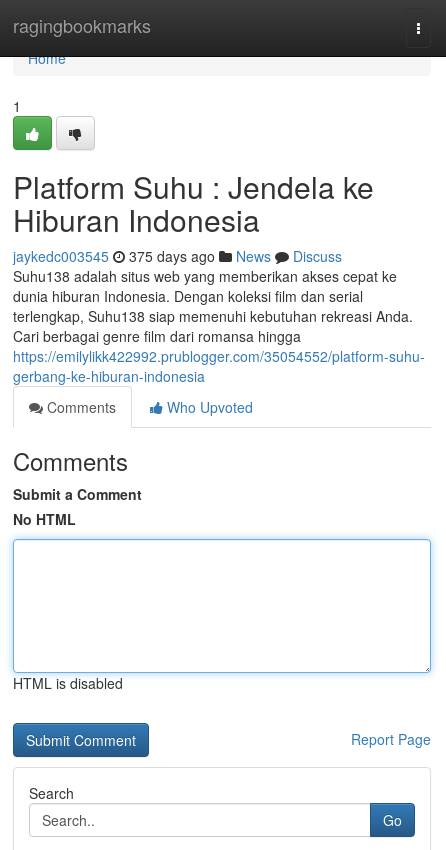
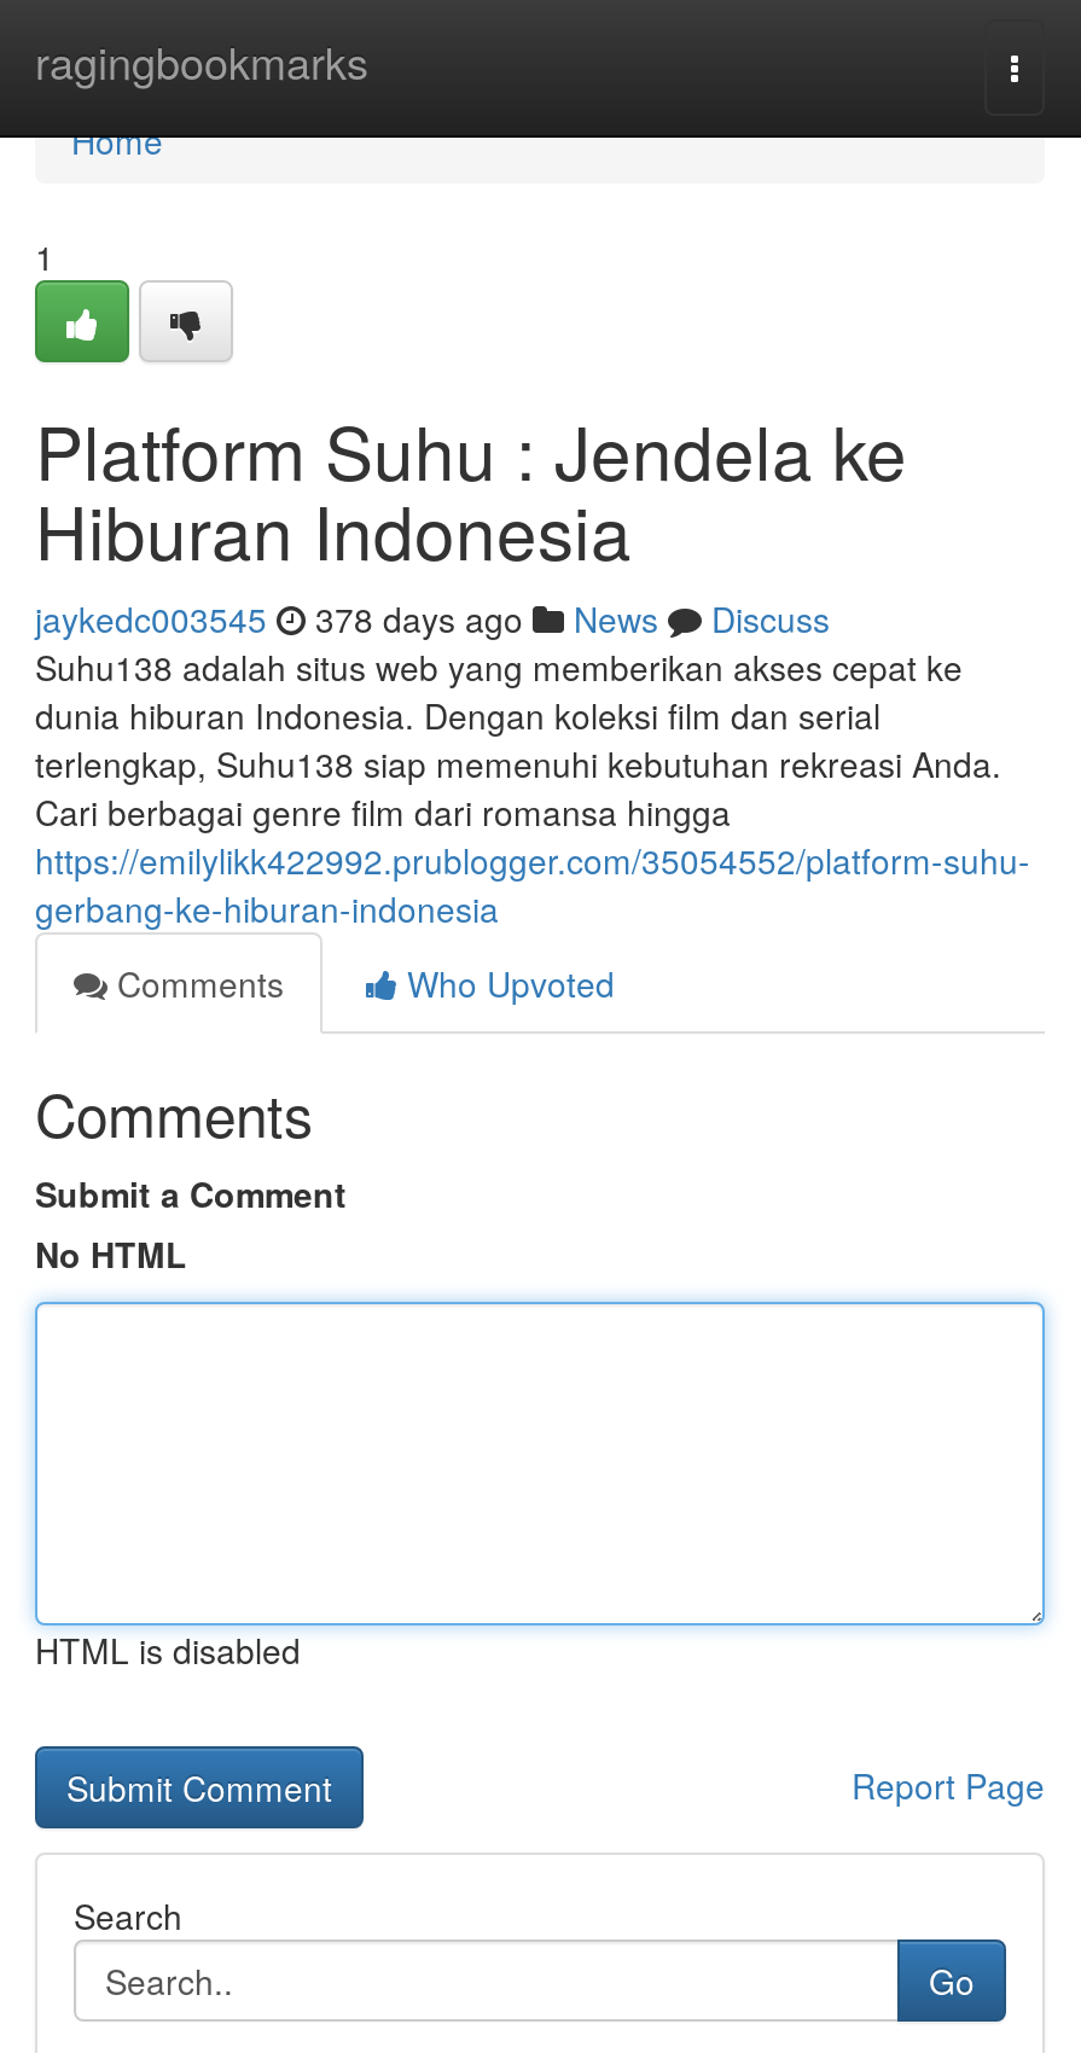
- jaykedc003545 375 days ago News Discuss
+ jaykedc003545 378 days ago News Discuss
